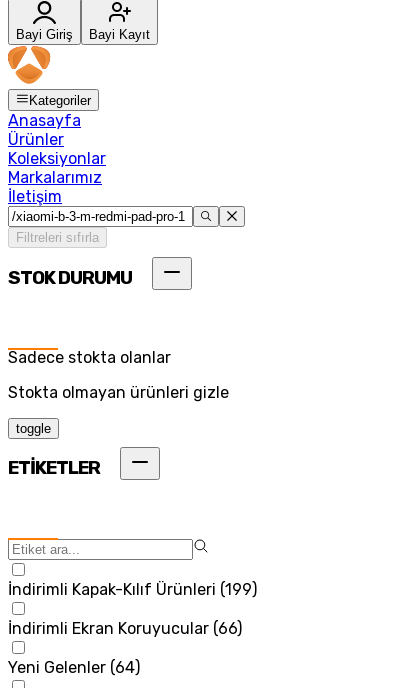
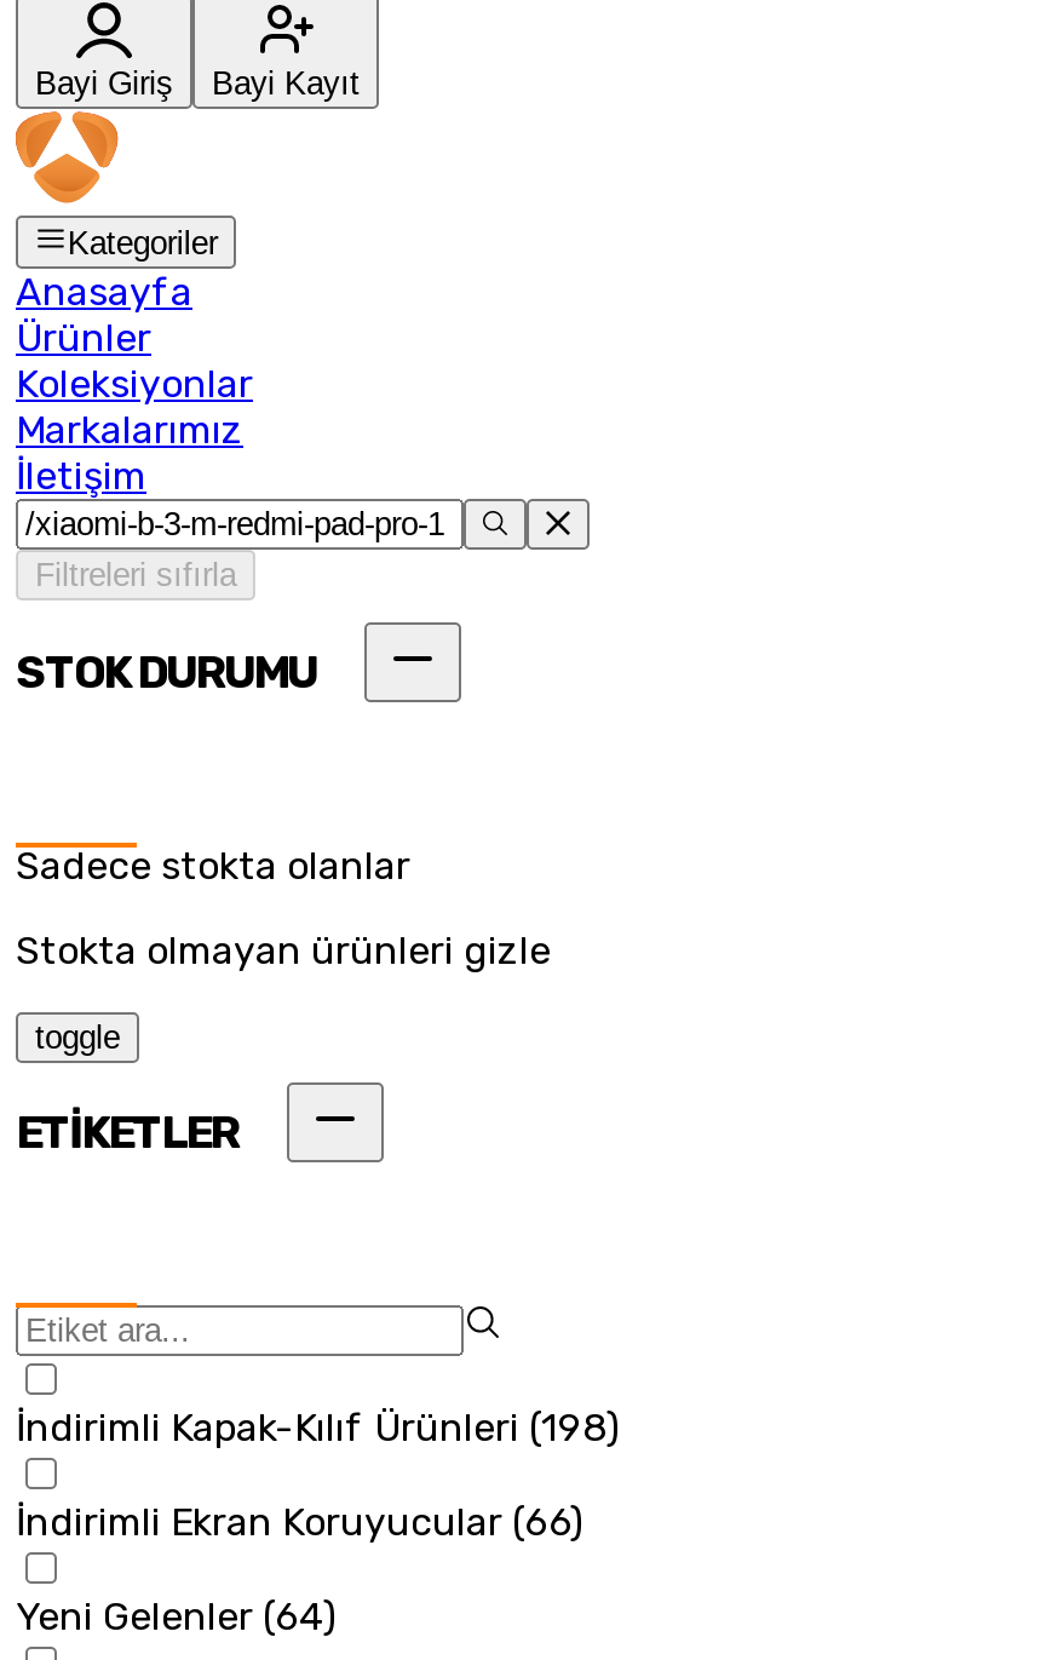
- İndirimli Kapak-Kılıf Ürünleri (199)
+ İndirimli Kapak-Kılıf Ürünleri (198)
